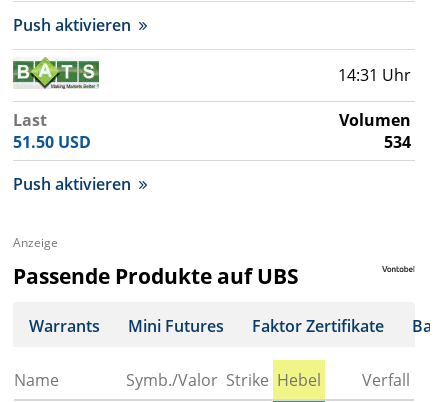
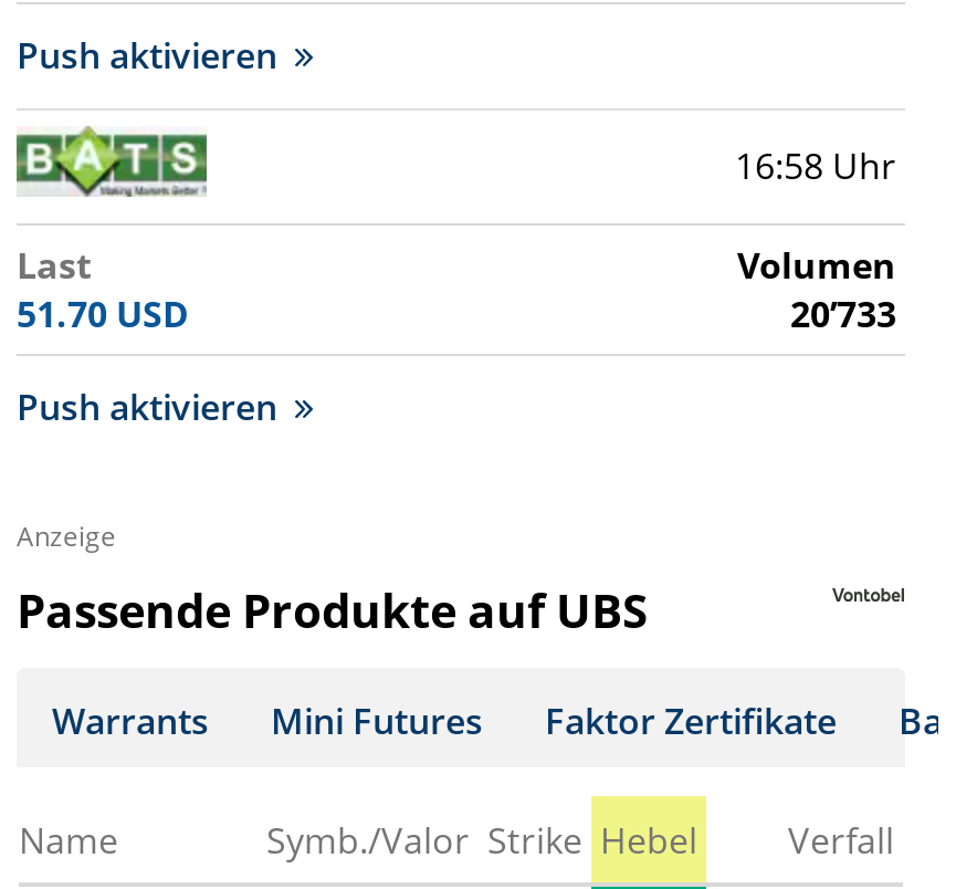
- 14:31 Uhr
+ 16:58 Uhr

- 51.50 USD
+ 51.70 USD

- 534
+ 20’733
